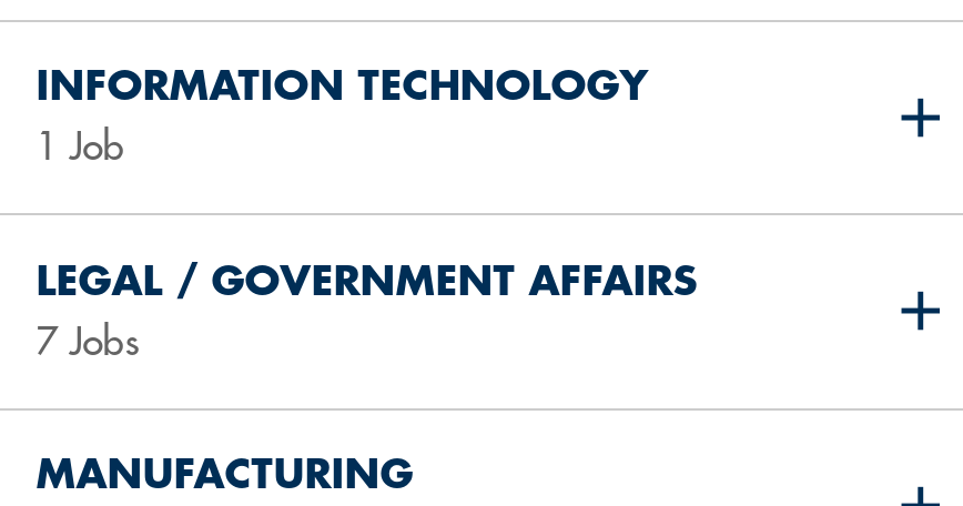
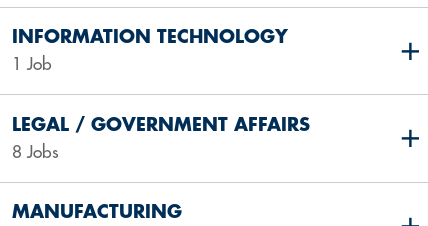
- 7 Jobs
+ 8 Jobs
